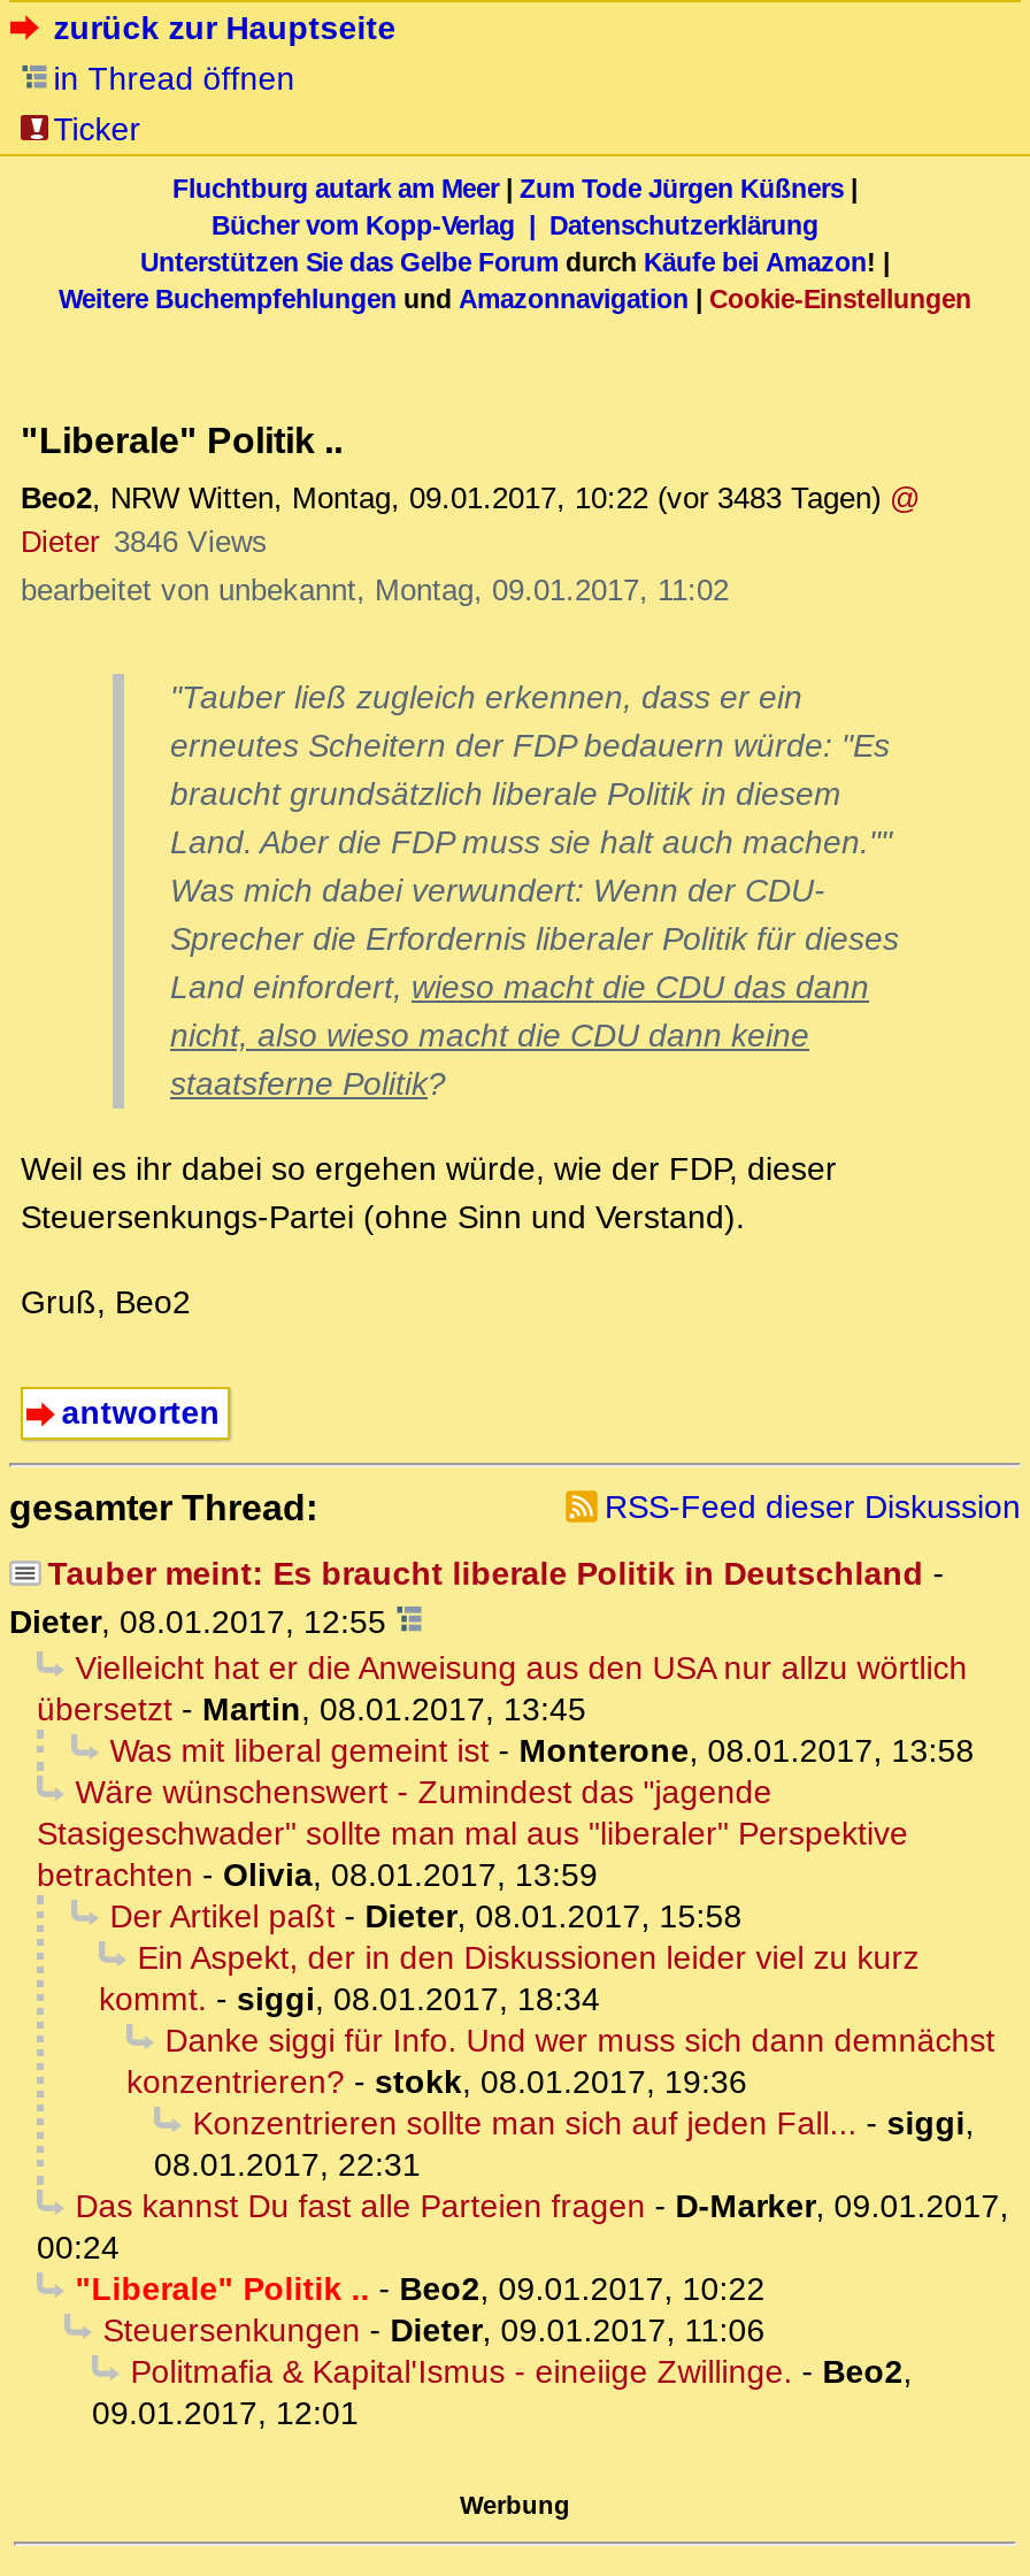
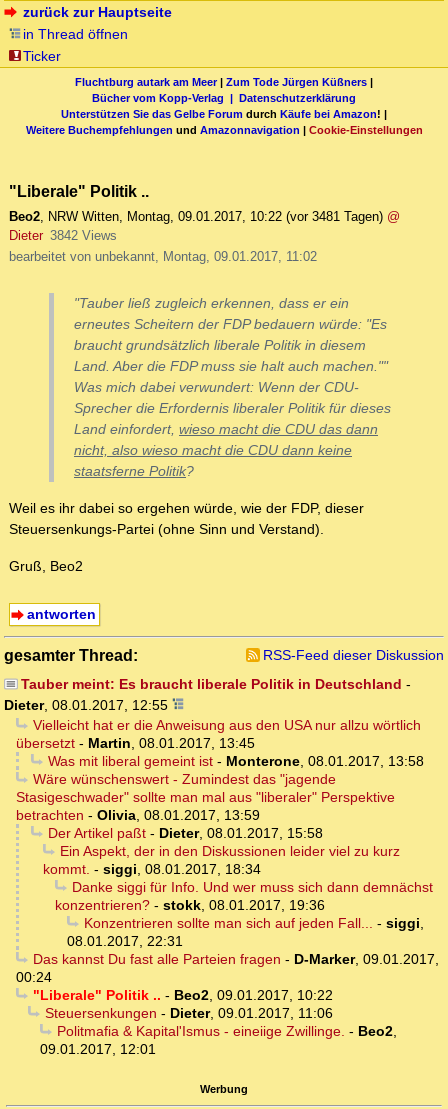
- Beo2, NRW Witten, Montag, 09.01.2017, 10:22 (vor 3483 Tagen) @
+ Beo2, NRW Witten, Montag, 09.01.2017, 10:22 (vor 3481 Tagen) @

- Dieter 3846 Views
+ Dieter 3842 Views
